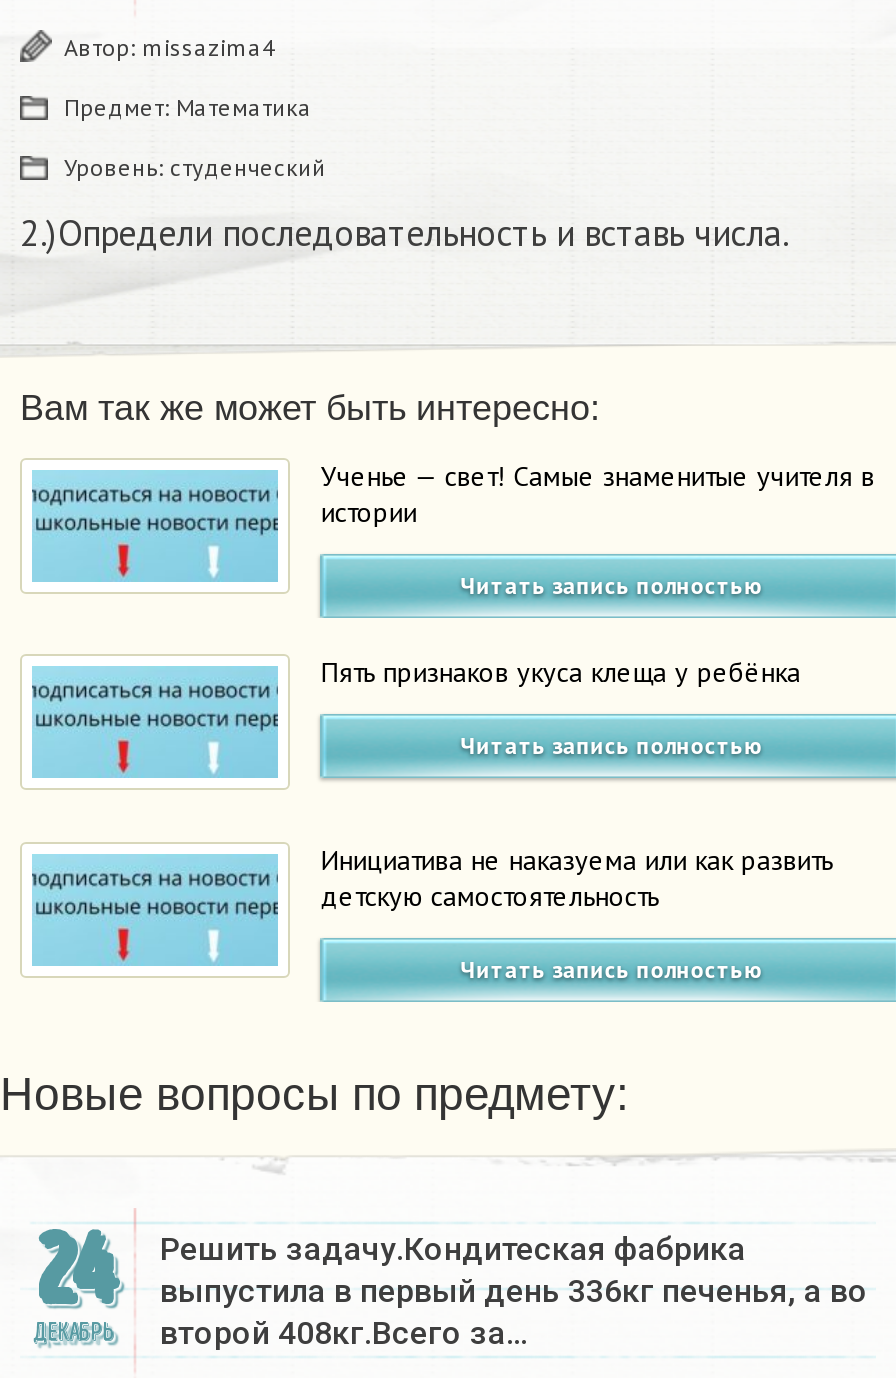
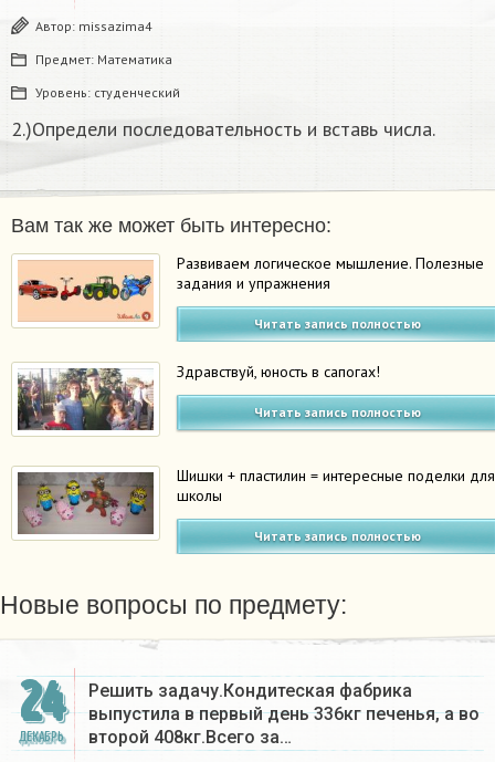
- [image]
- Ученье — свет! Самые знаменитые учителя в
- истории
+ [image]
+ Развиваем логическое мышление. Полезные
+ задания и упражнения

- [image]
- Пять признаков укуса клеща у ребёнка
+ [image]
+ Здравствуй, юность в сапогах!

- [image]
- Инициатива не наказуема или как развить
- детскую самостоятельность
+ [image]
+ Шишки + пластилин = интересные поделки для
+ школы
